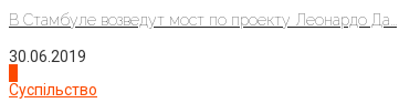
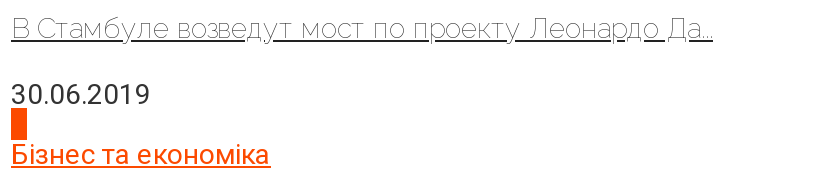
- Суспільство
+ Бізнес та економіка
